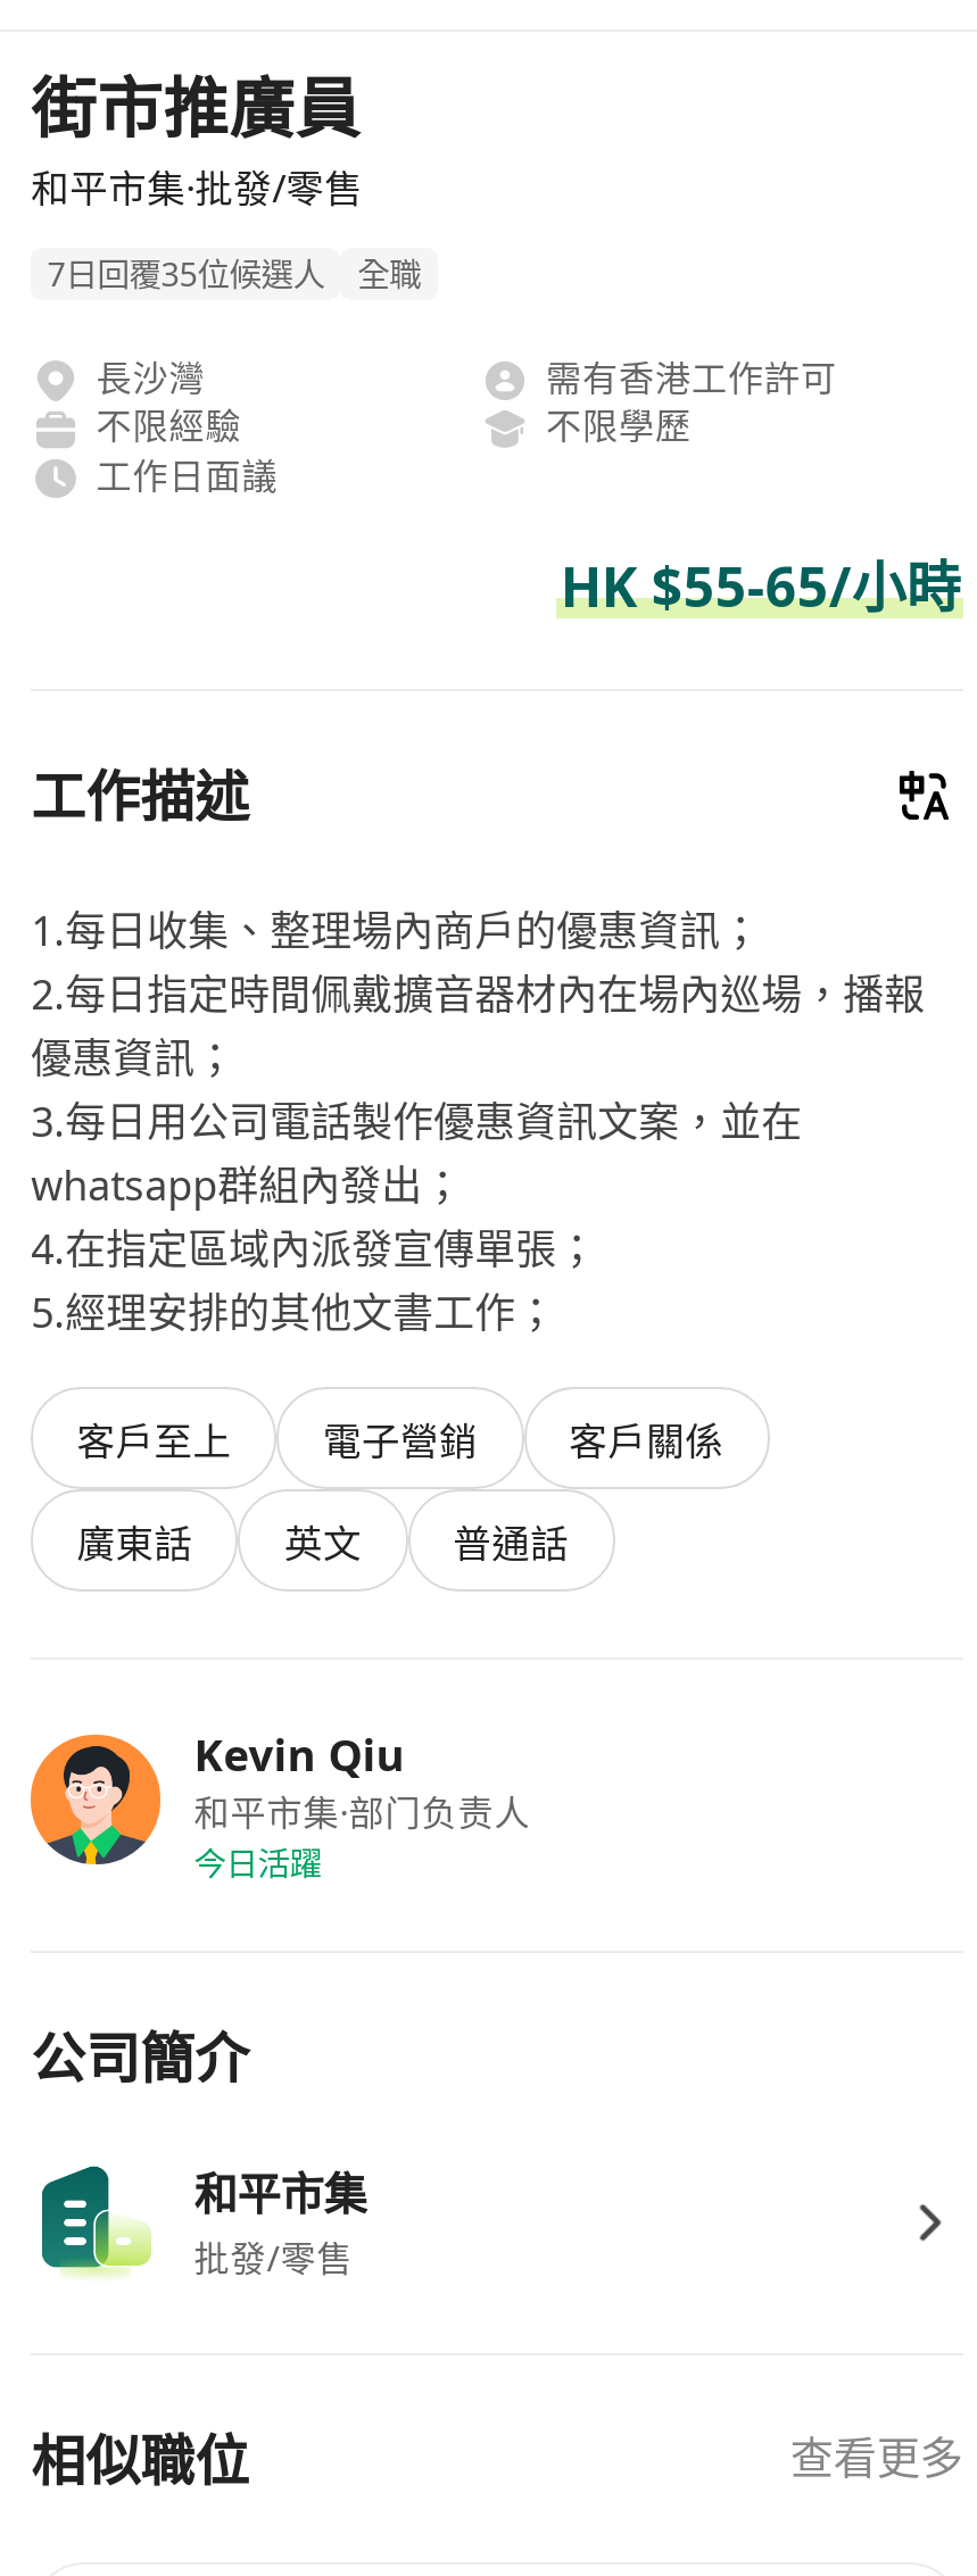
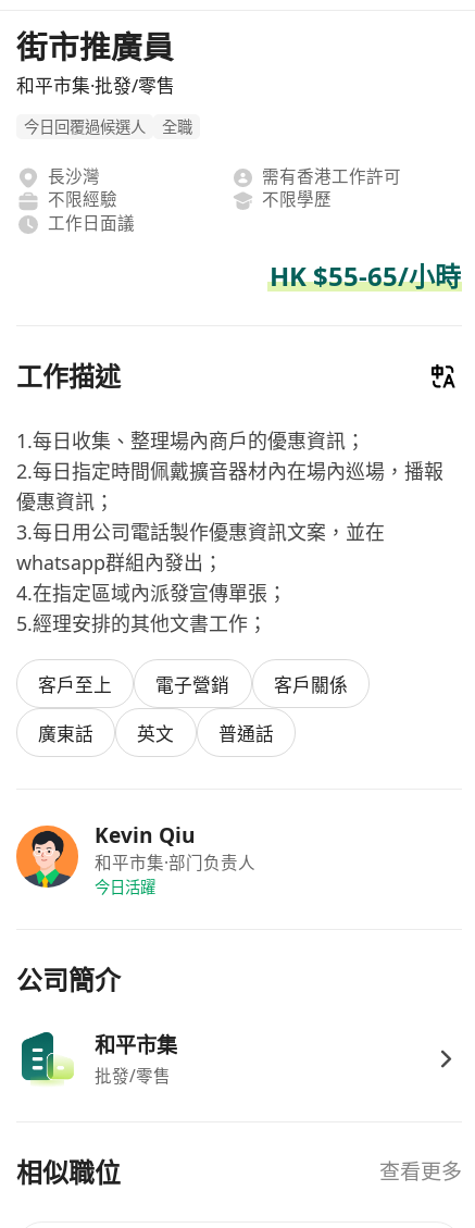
- 7日回覆35位候選人
+ 今日回覆過候選人
